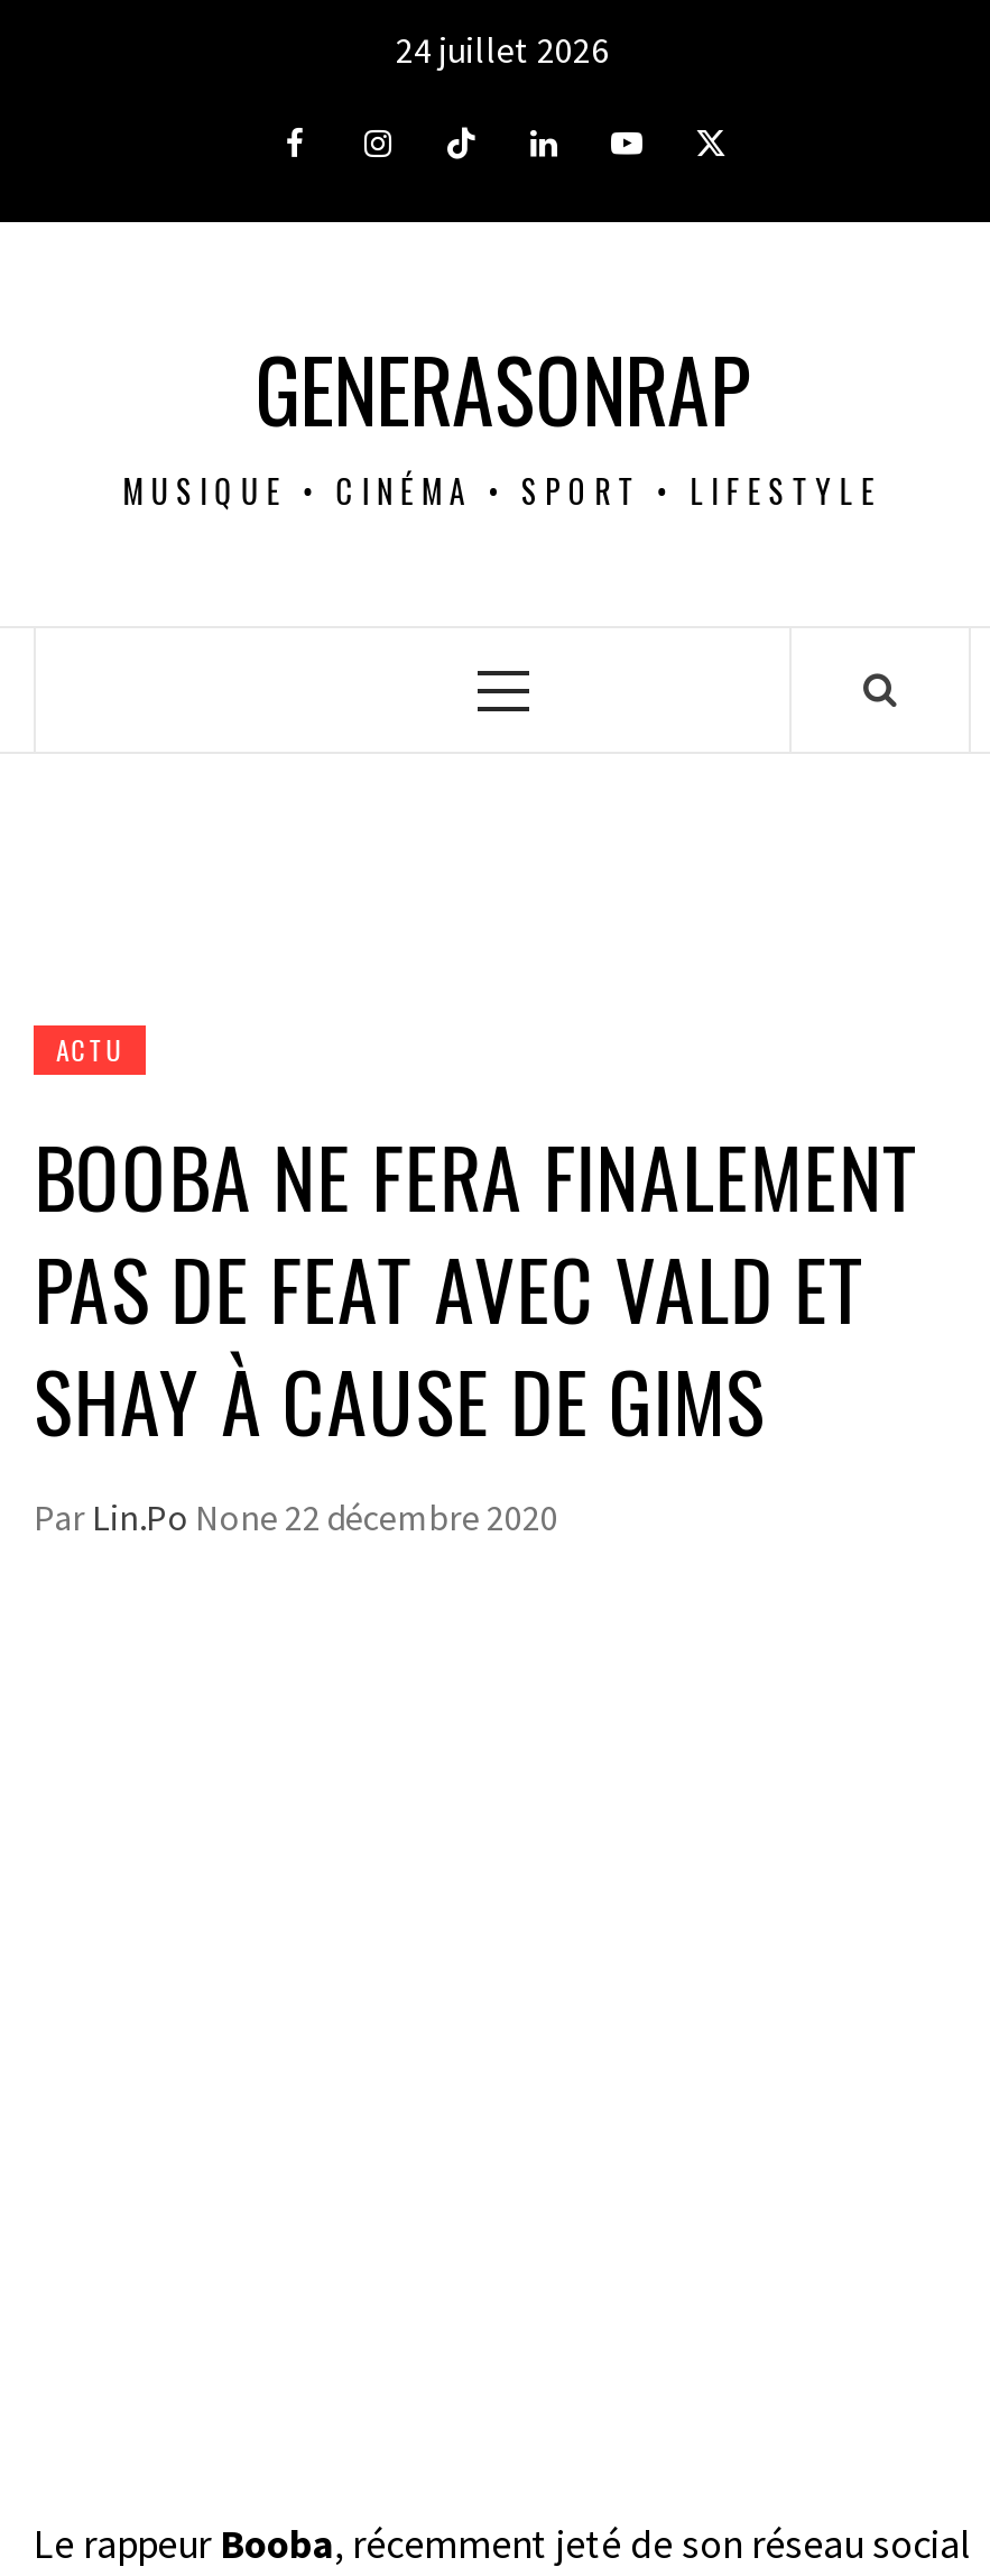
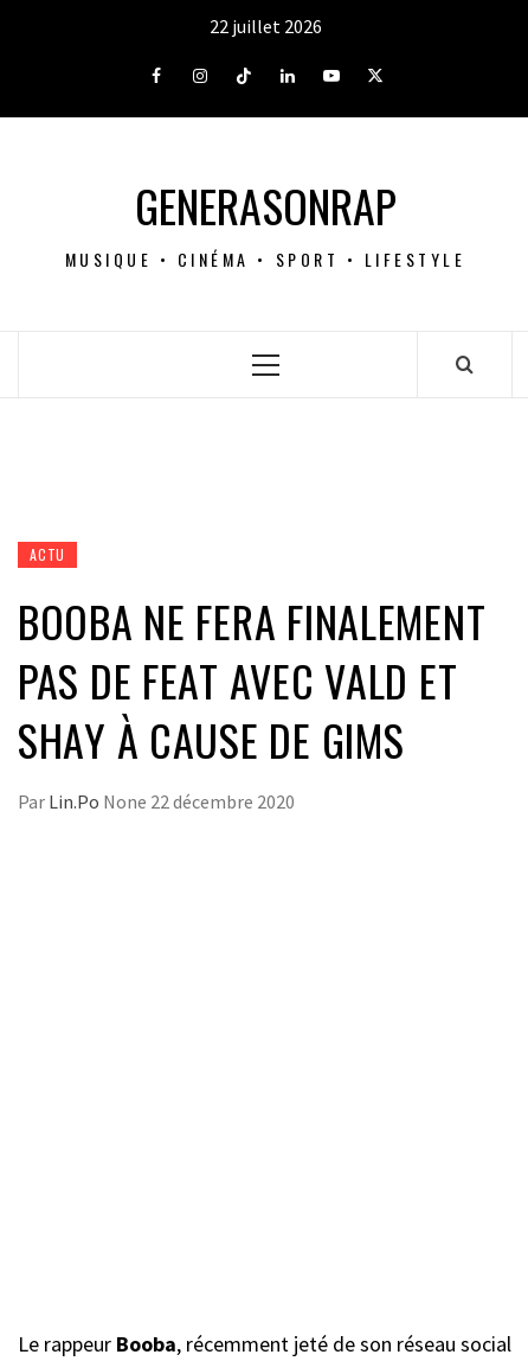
- 24 juillet 2026
+ 22 juillet 2026
